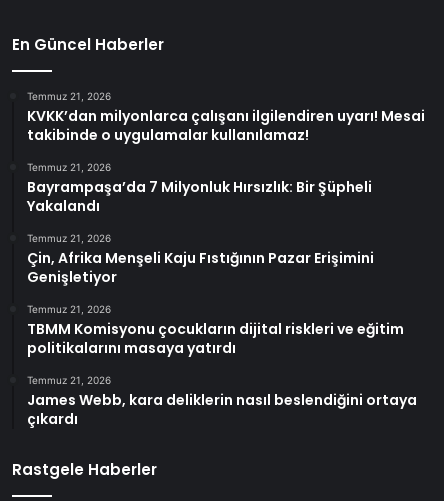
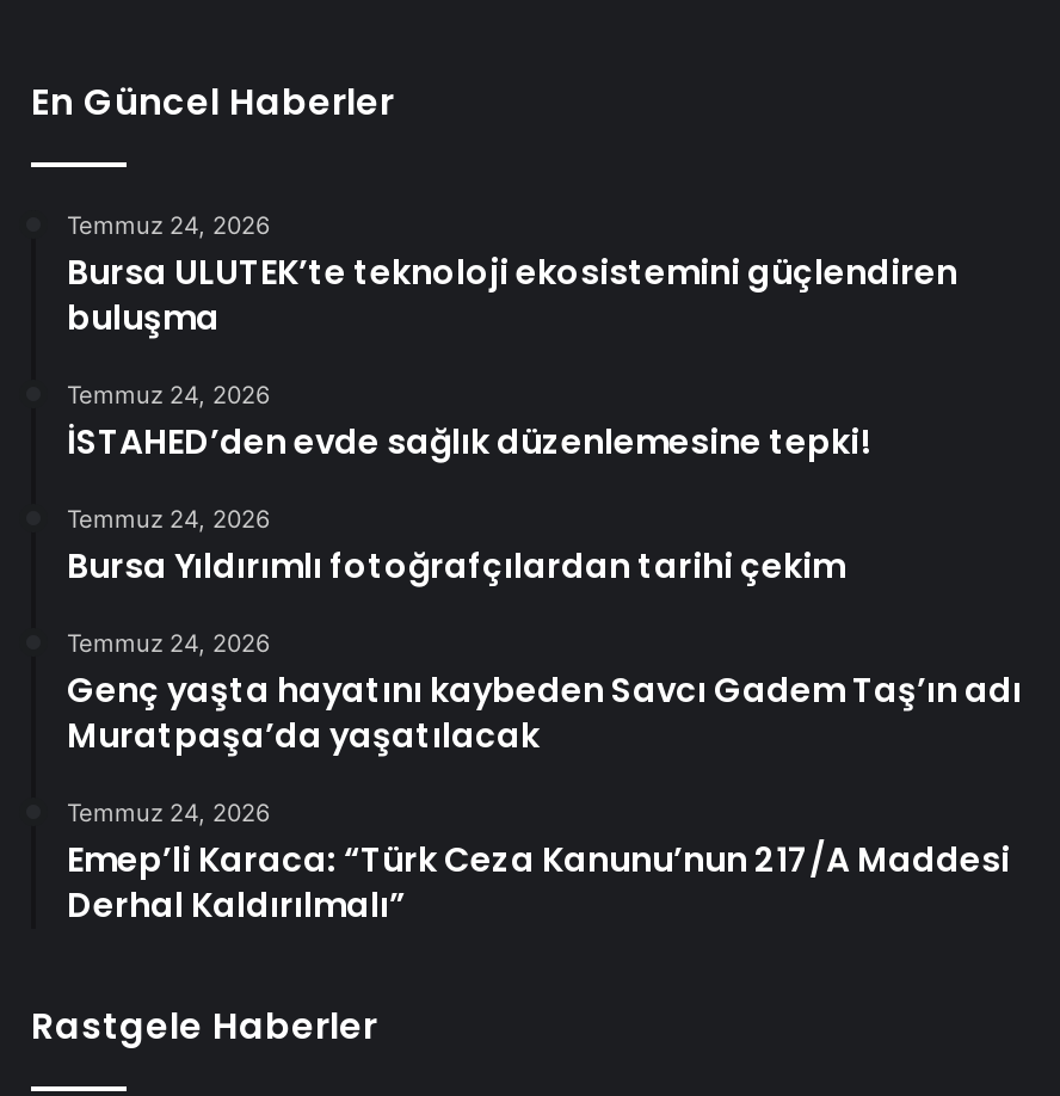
- Temmuz 21, 2026
- KVKK’dan milyonlarca çalışanı ilgilendiren uyarı! Mesai
- takibinde o uygulamalar kullanılamaz!
+ Temmuz 24, 2026
+ Bursa ULUTEK’te teknoloji ekosistemini güçlendiren
+ buluşma

- Temmuz 21, 2026
- Bayrampaşa’da 7 Milyonluk Hırsızlık: Bir Şüpheli
- Yakalandı
+ Temmuz 24, 2026
+ İSTAHED’den evde sağlık düzenlemesine tepki!

- Temmuz 21, 2026
- Çin, Afrika Menşeli Kaju Fıstığının Pazar Erişimini
- Genişletiyor
+ Temmuz 24, 2026
+ Bursa Yıldırımlı fotoğrafçılardan tarihi çekim

- Temmuz 21, 2026
- TBMM Komisyonu çocukların dijital riskleri ve eğitim
- politikalarını masaya yatırdı
+ Temmuz 24, 2026
+ Genç yaşta hayatını kaybeden Savcı Gadem Taş’ın adı
+ Muratpaşa’da yaşatılacak

- Temmuz 21, 2026
- James Webb, kara deliklerin nasıl beslendiğini ortaya
- çıkardı
+ Temmuz 24, 2026
+ Emep’li Karaca: “Türk Ceza Kanunu’nun 217/A Maddesi
+ Derhal Kaldırılmalı”
